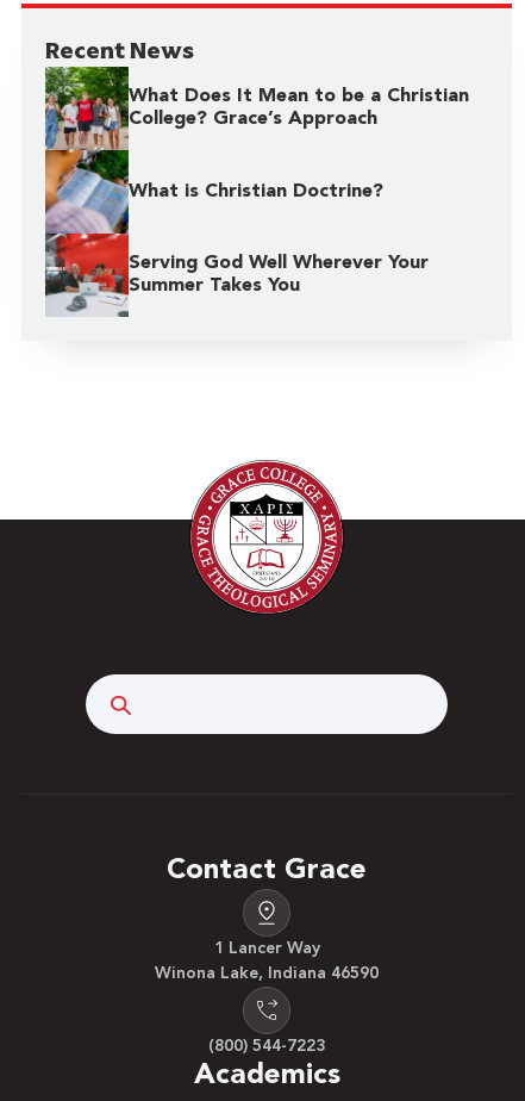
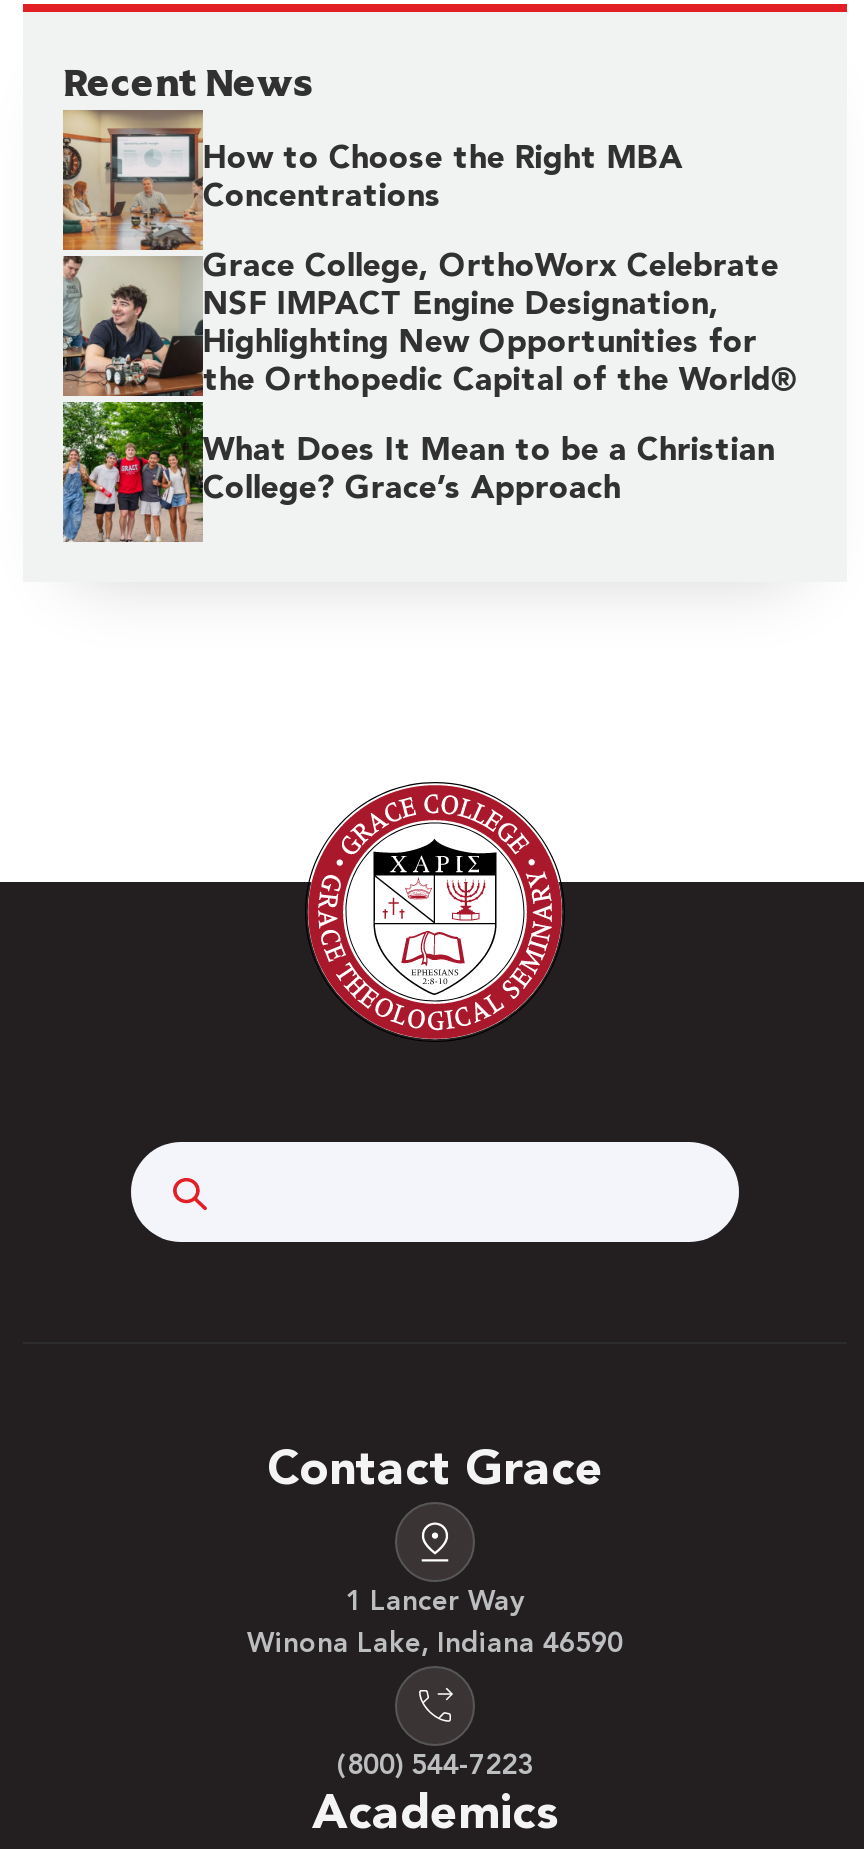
+ How to Choose the Right MBA
+ Concentrations
+ Grace College, OrthoWorx Celebrate
+ NSF IMPACT Engine Designation,
+ Highlighting New Opportunities for
+ the Orthopedic Capital of the World®

moved down: What Does It Mean to be a Christian | College? Grace’s Approach

- [image]
+ [image]

- What is Christian Doctrine?

- Serving God Well Wherever Your
- Summer Takes You
